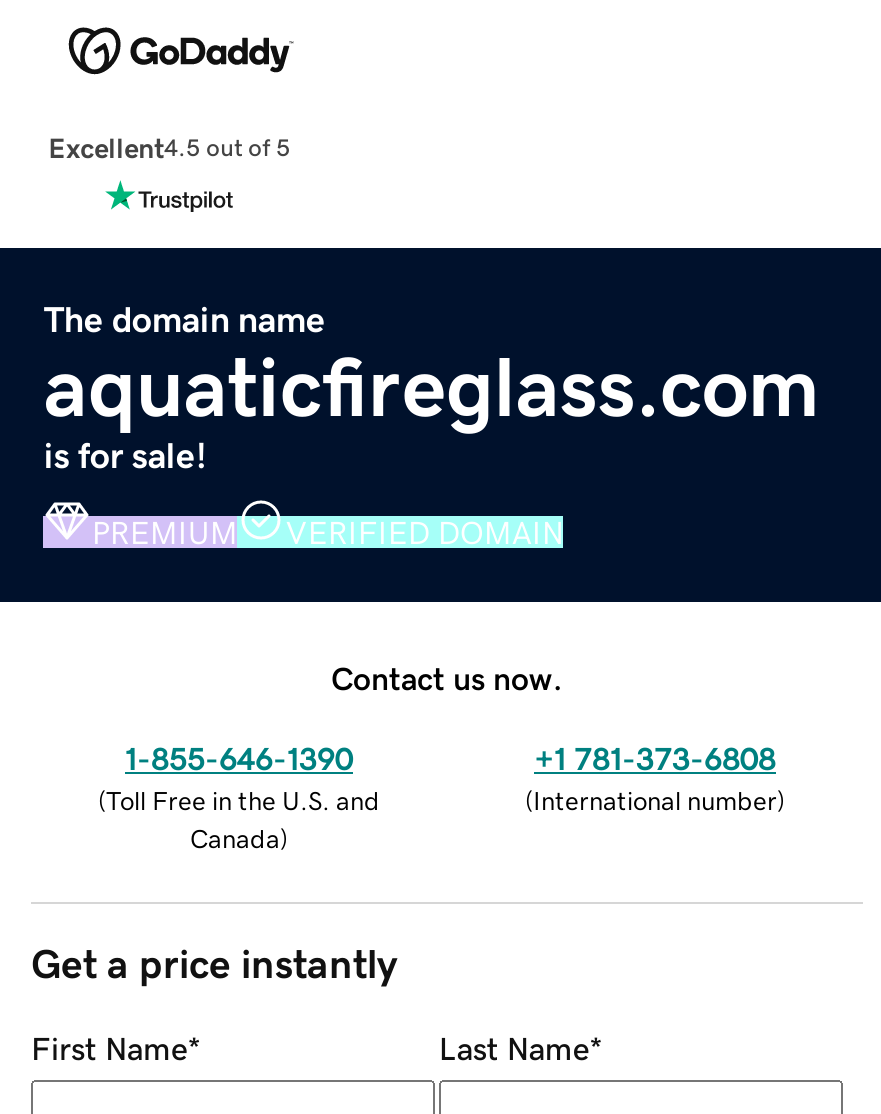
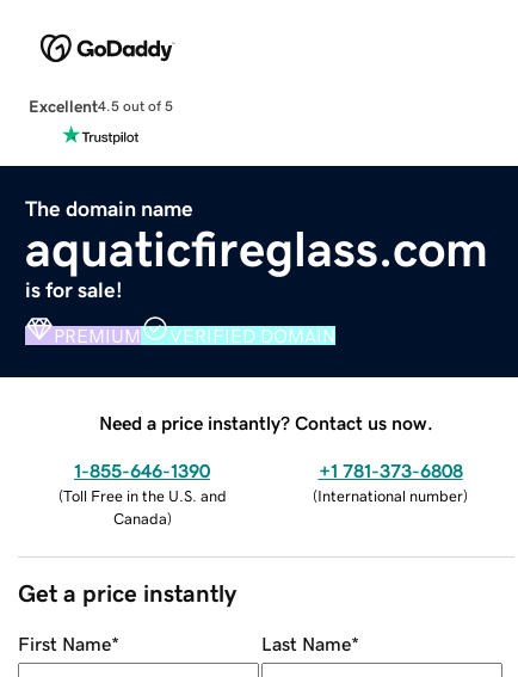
- Contact us now.
+ Need a price instantly? Contact us now.
